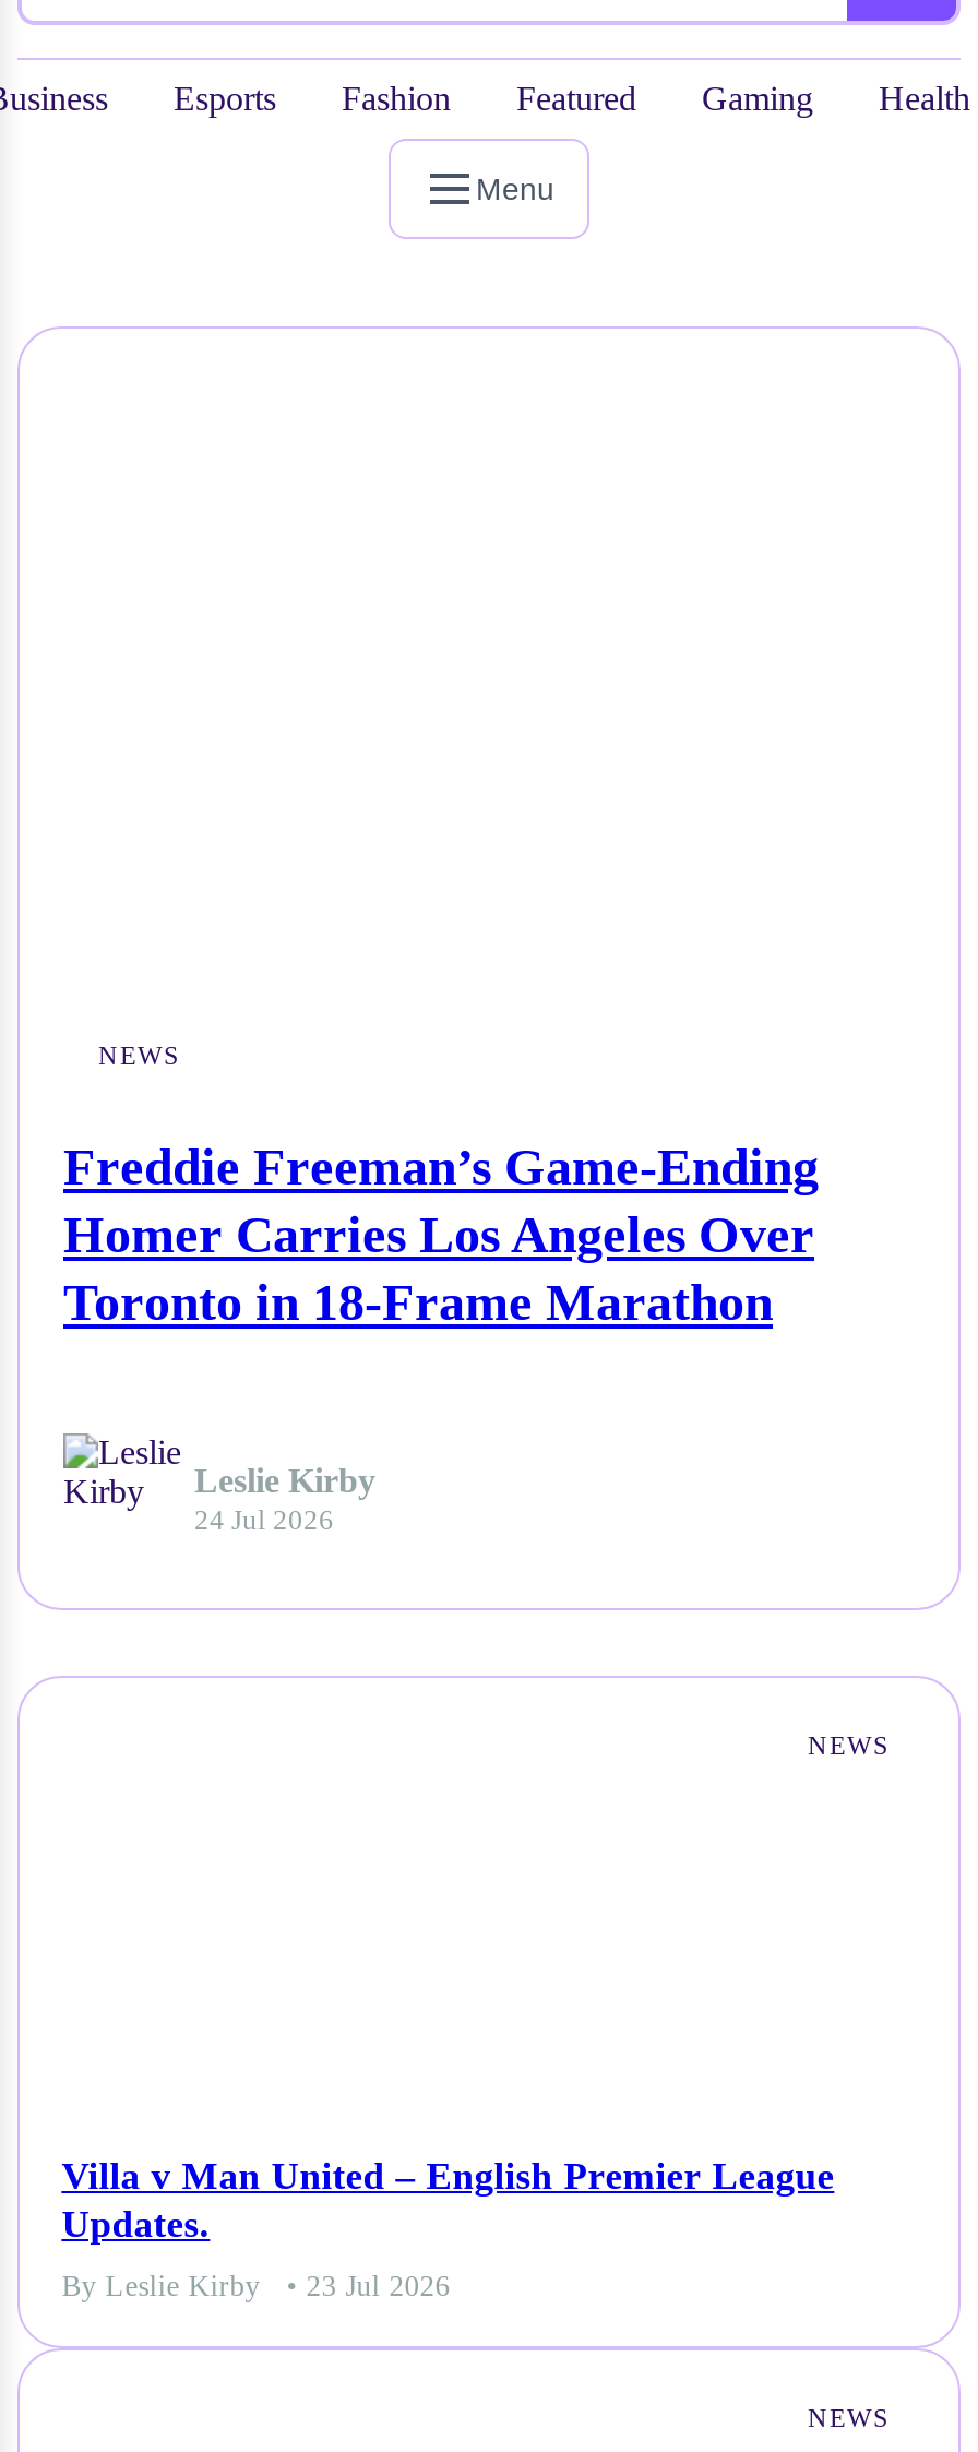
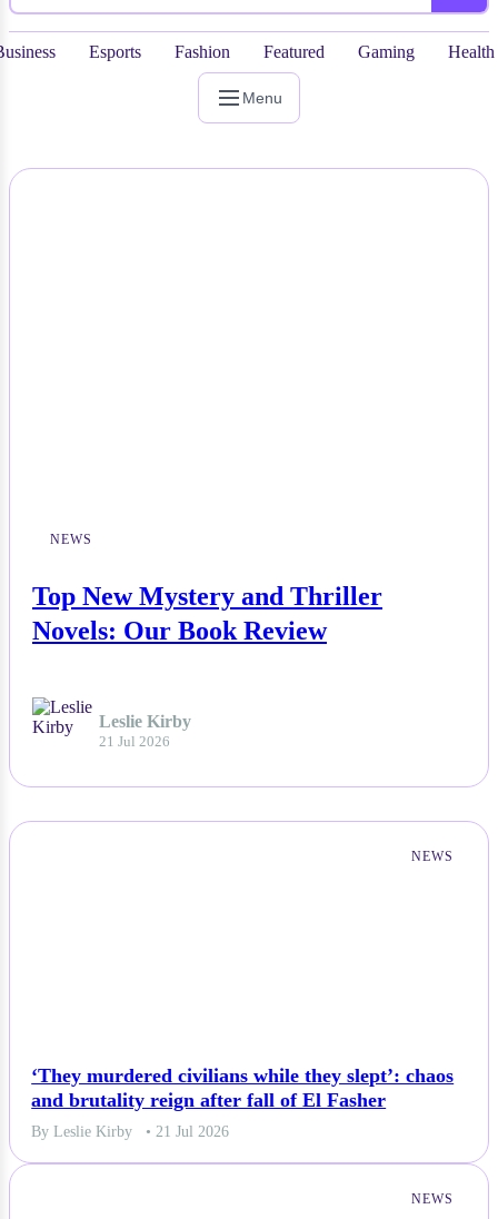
- Freddie Freeman’s Game-Ending
- Homer Carries Los Angeles Over
- Toronto in 18-Frame Marathon
+ Top New Mystery and Thriller
+ Novels: Our Book Review

- 24 Jul 2026
+ 21 Jul 2026

- Villa v Man United – English Premier League
- Updates.
+ ‘They murdered civilians while they slept’: chaos
+ and brutality reign after fall of El Fasher

- By Leslie Kirby • 23 Jul 2026
+ By Leslie Kirby • 21 Jul 2026
